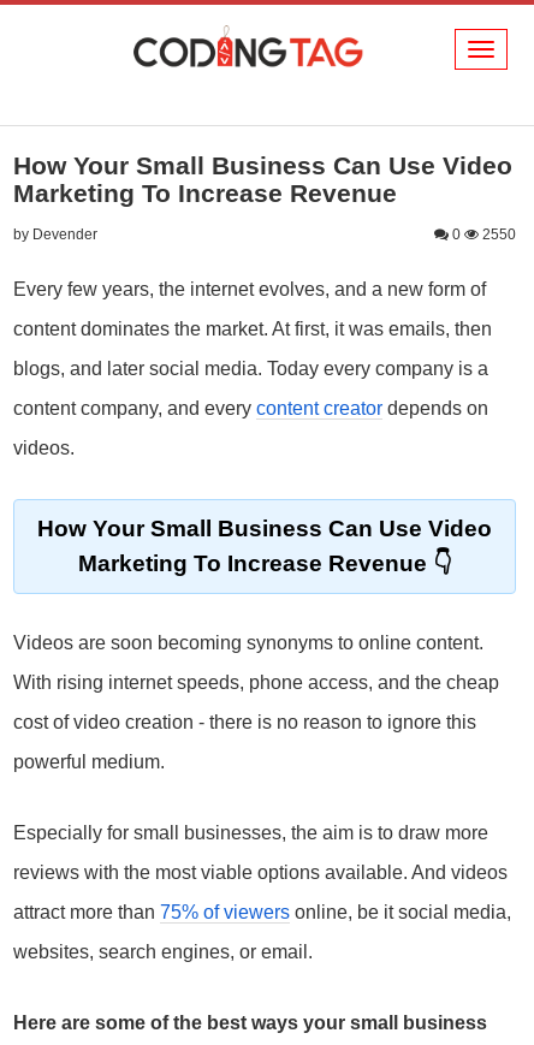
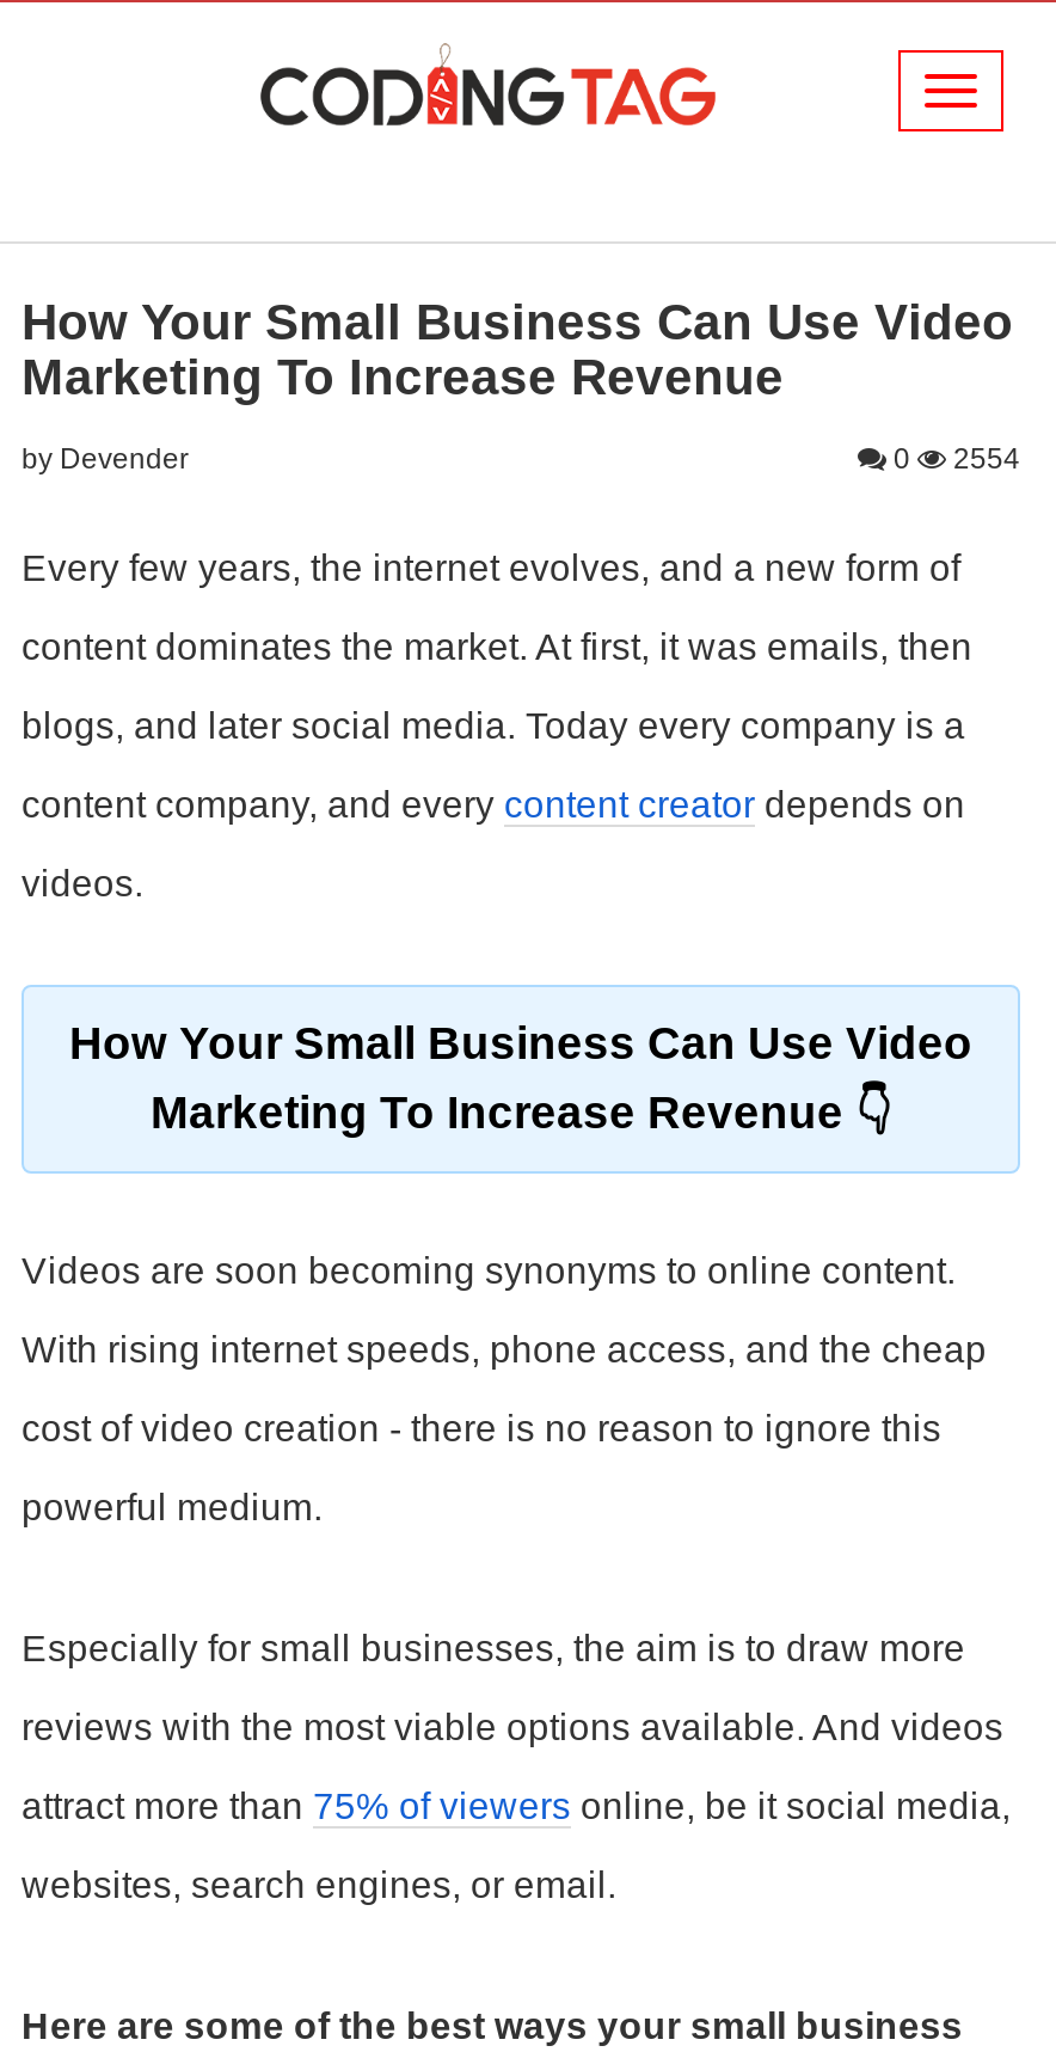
- 0 2550
+ 0 2554
